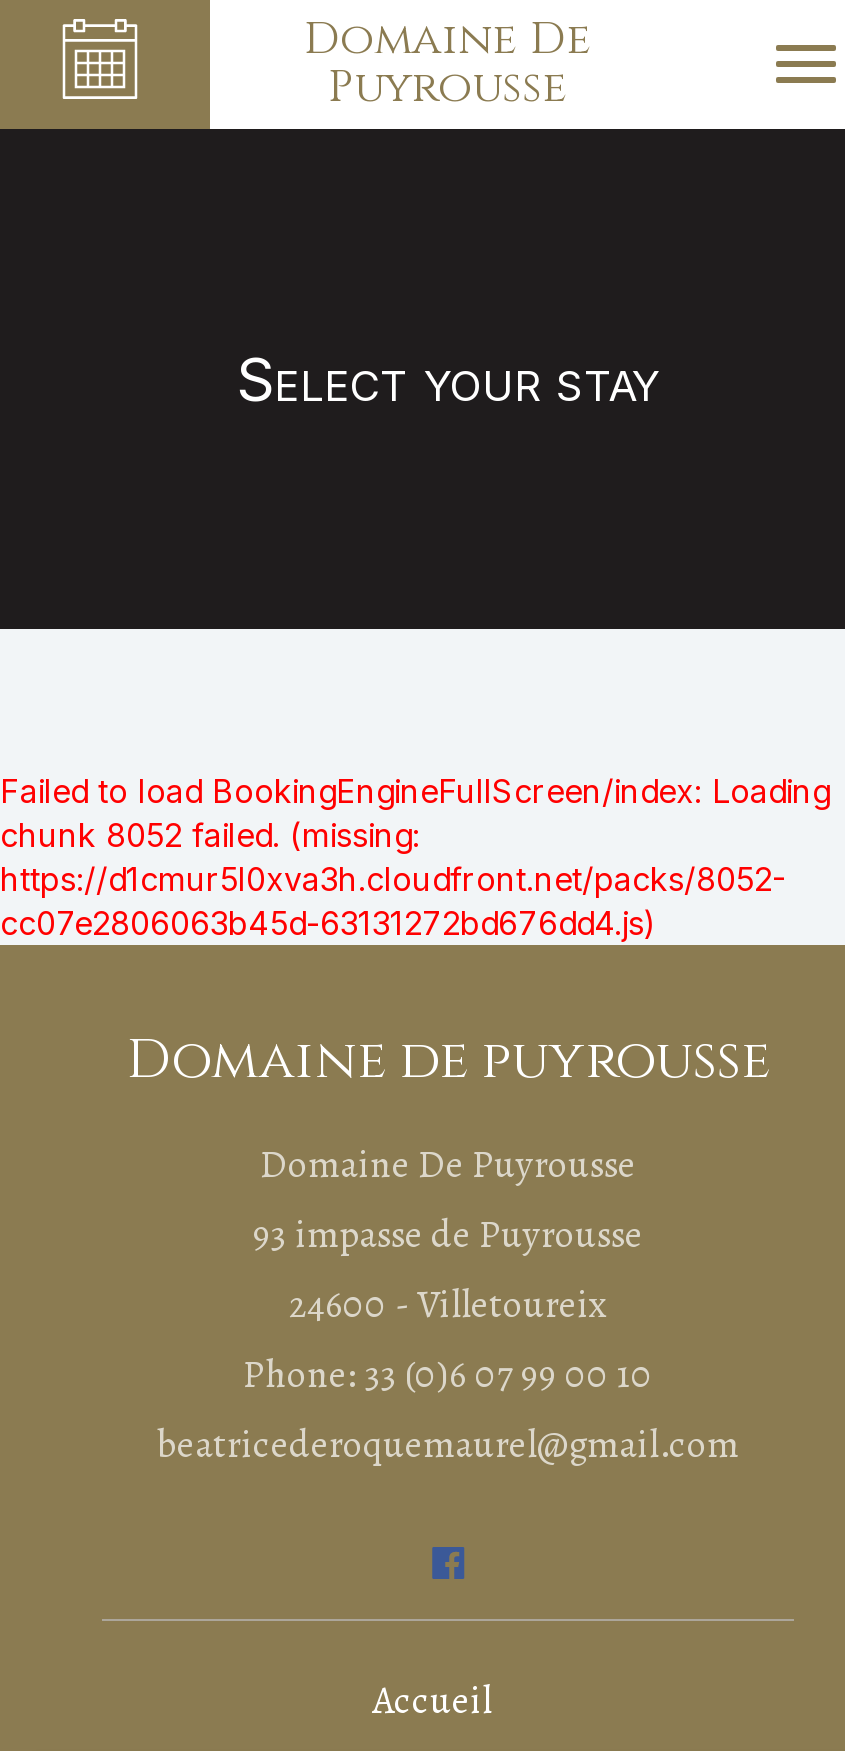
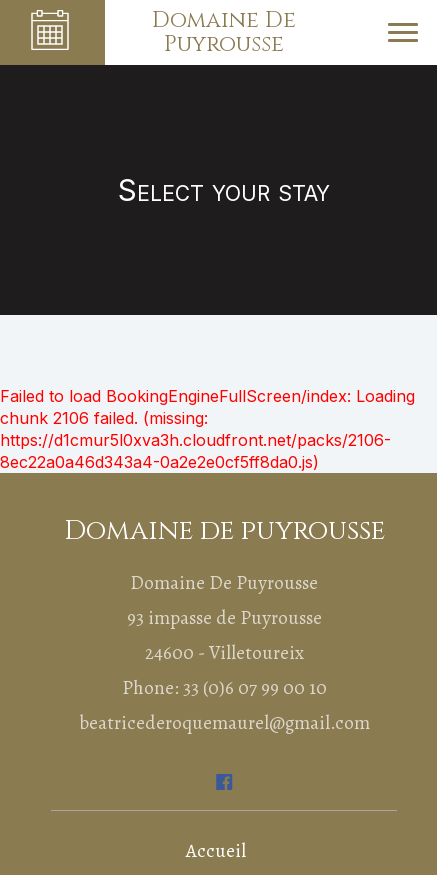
- chunk 8052 failed. (missing:
- https://d1cmur5l0xva3h.cloudfront.net/packs/8052-
- cc07e2806063b45d-63131272bd676dd4.js)
+ chunk 2106 failed. (missing:
+ https://d1cmur5l0xva3h.cloudfront.net/packs/2106-
+ 8ec22a0a46d343a4-0a2e2e0cf5ff8da0.js)
